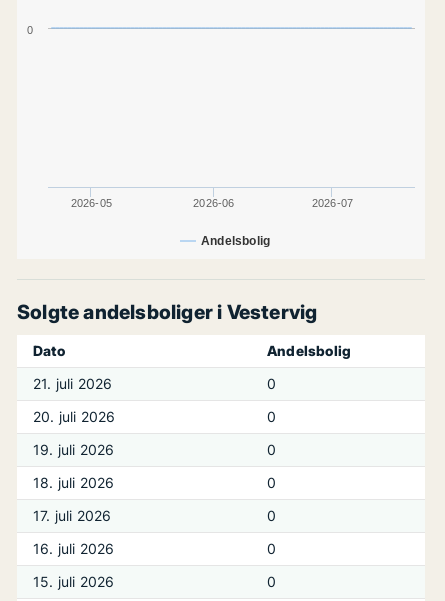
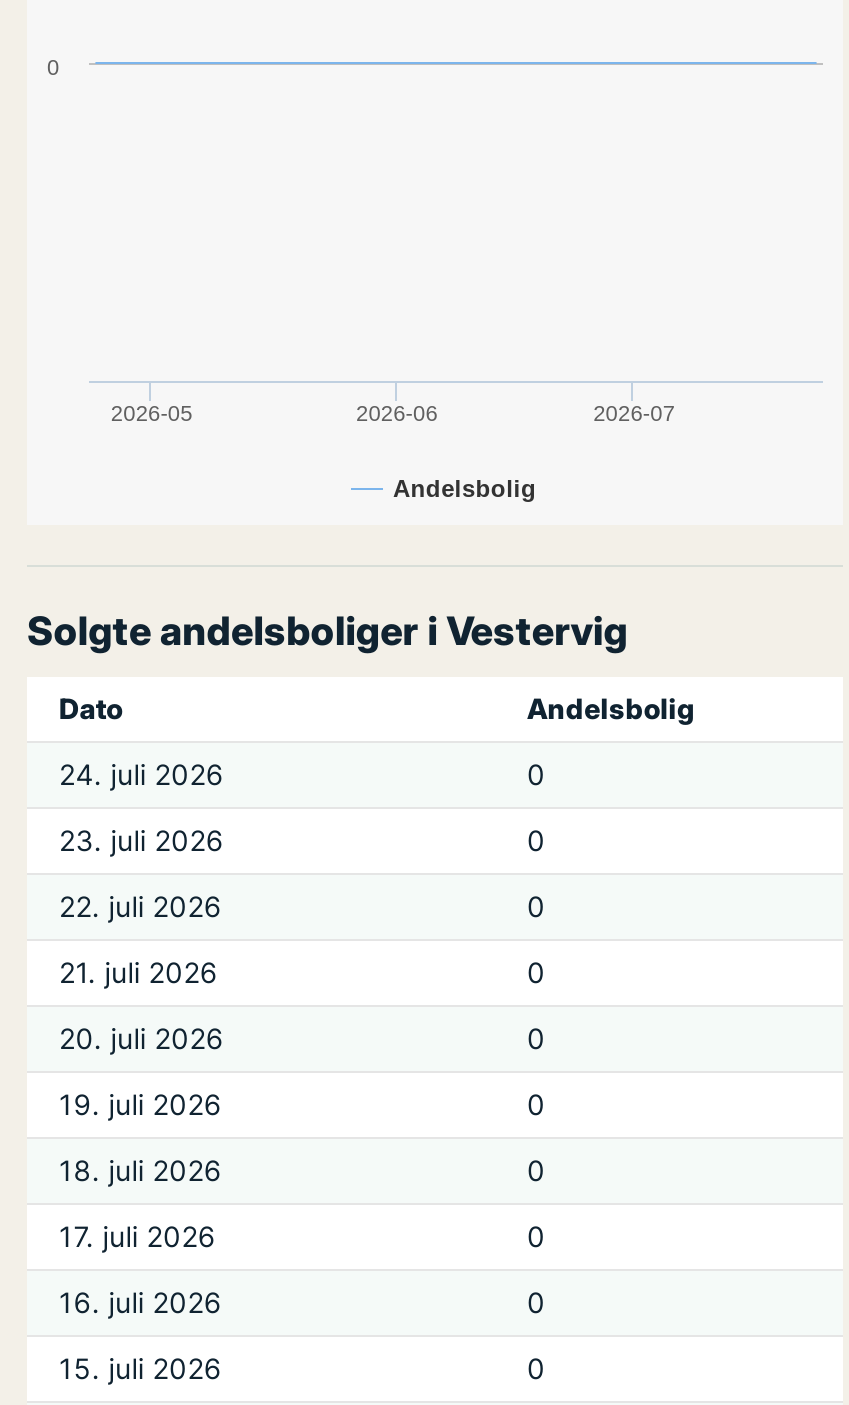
+ 24. juli 2026
+ 0
+ 23. juli 2026
+ 0
+ 22. juli 2026
+ 0
